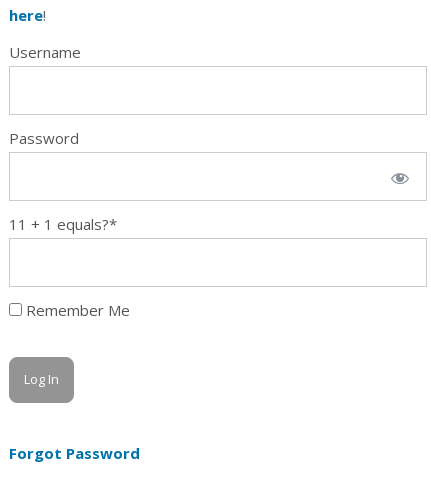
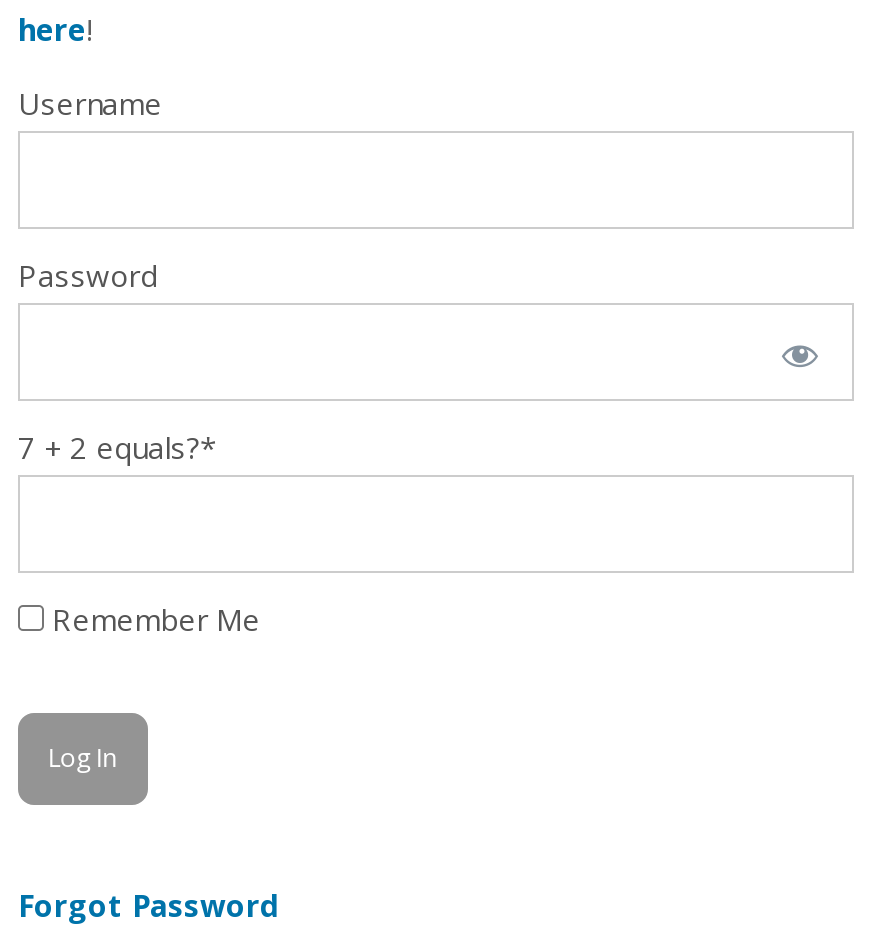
- 11 + 1 equals?*
+ 7 + 2 equals?*
